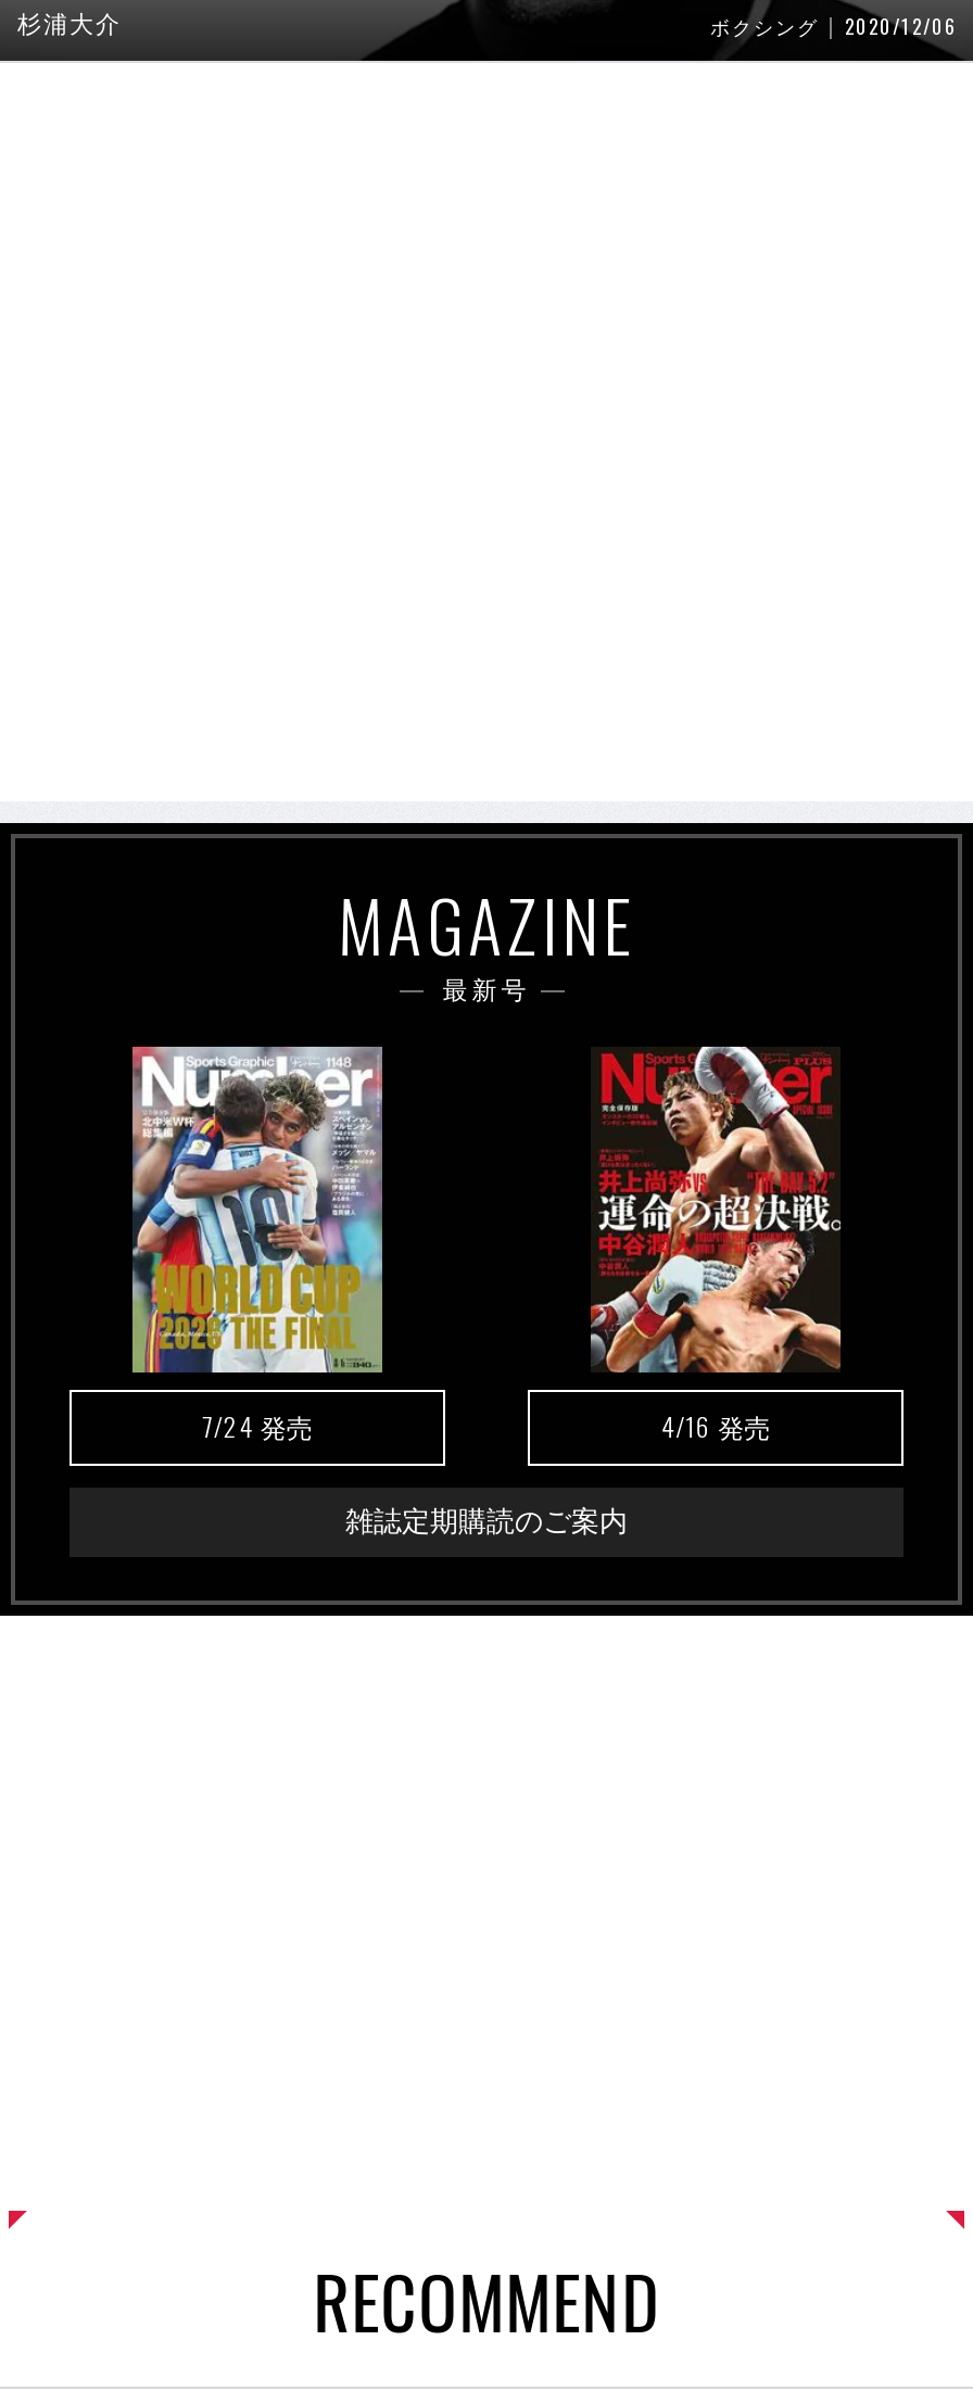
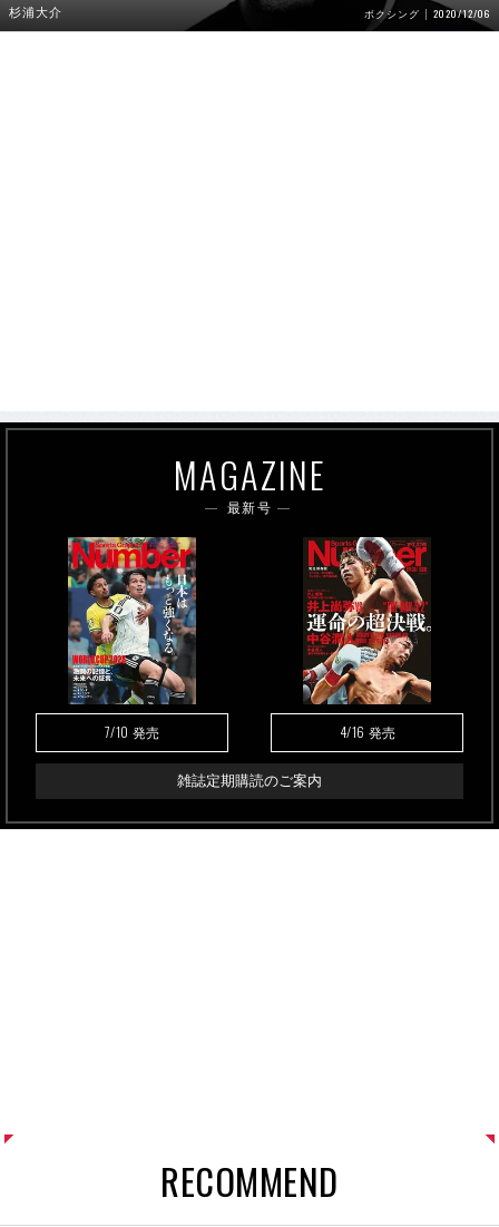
- [image]
- 7/24発売
+ [image]
+ 7/10発売
